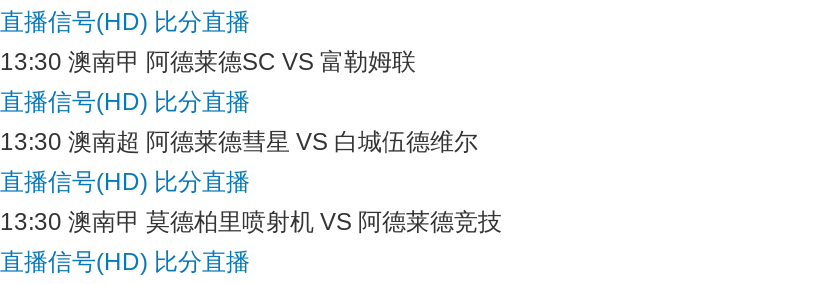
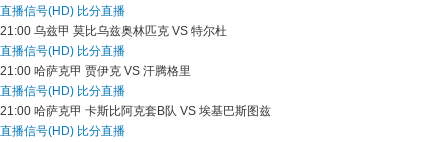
- 13:30 澳南甲阿德莱德SC VS 富勒姆联
+ 21:00 乌兹甲莫比乌兹奥林匹克 VS 特尔杜

- 13:30 澳南超阿德莱德彗星 VS 白城伍德维尔
+ 21:00 哈萨克甲贾伊克 VS 汗腾格里

- 13:30 澳南甲莫德柏里喷射机 VS 阿德莱德竞技
+ 21:00 哈萨克甲卡斯比阿克套B队 VS 埃基巴斯图兹
